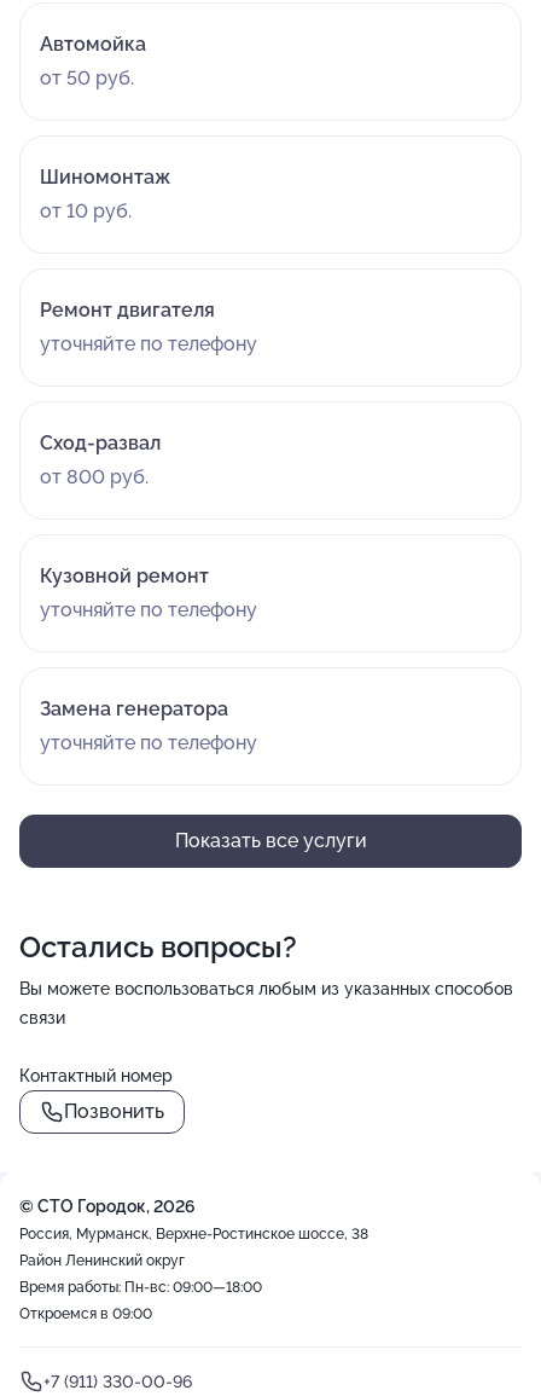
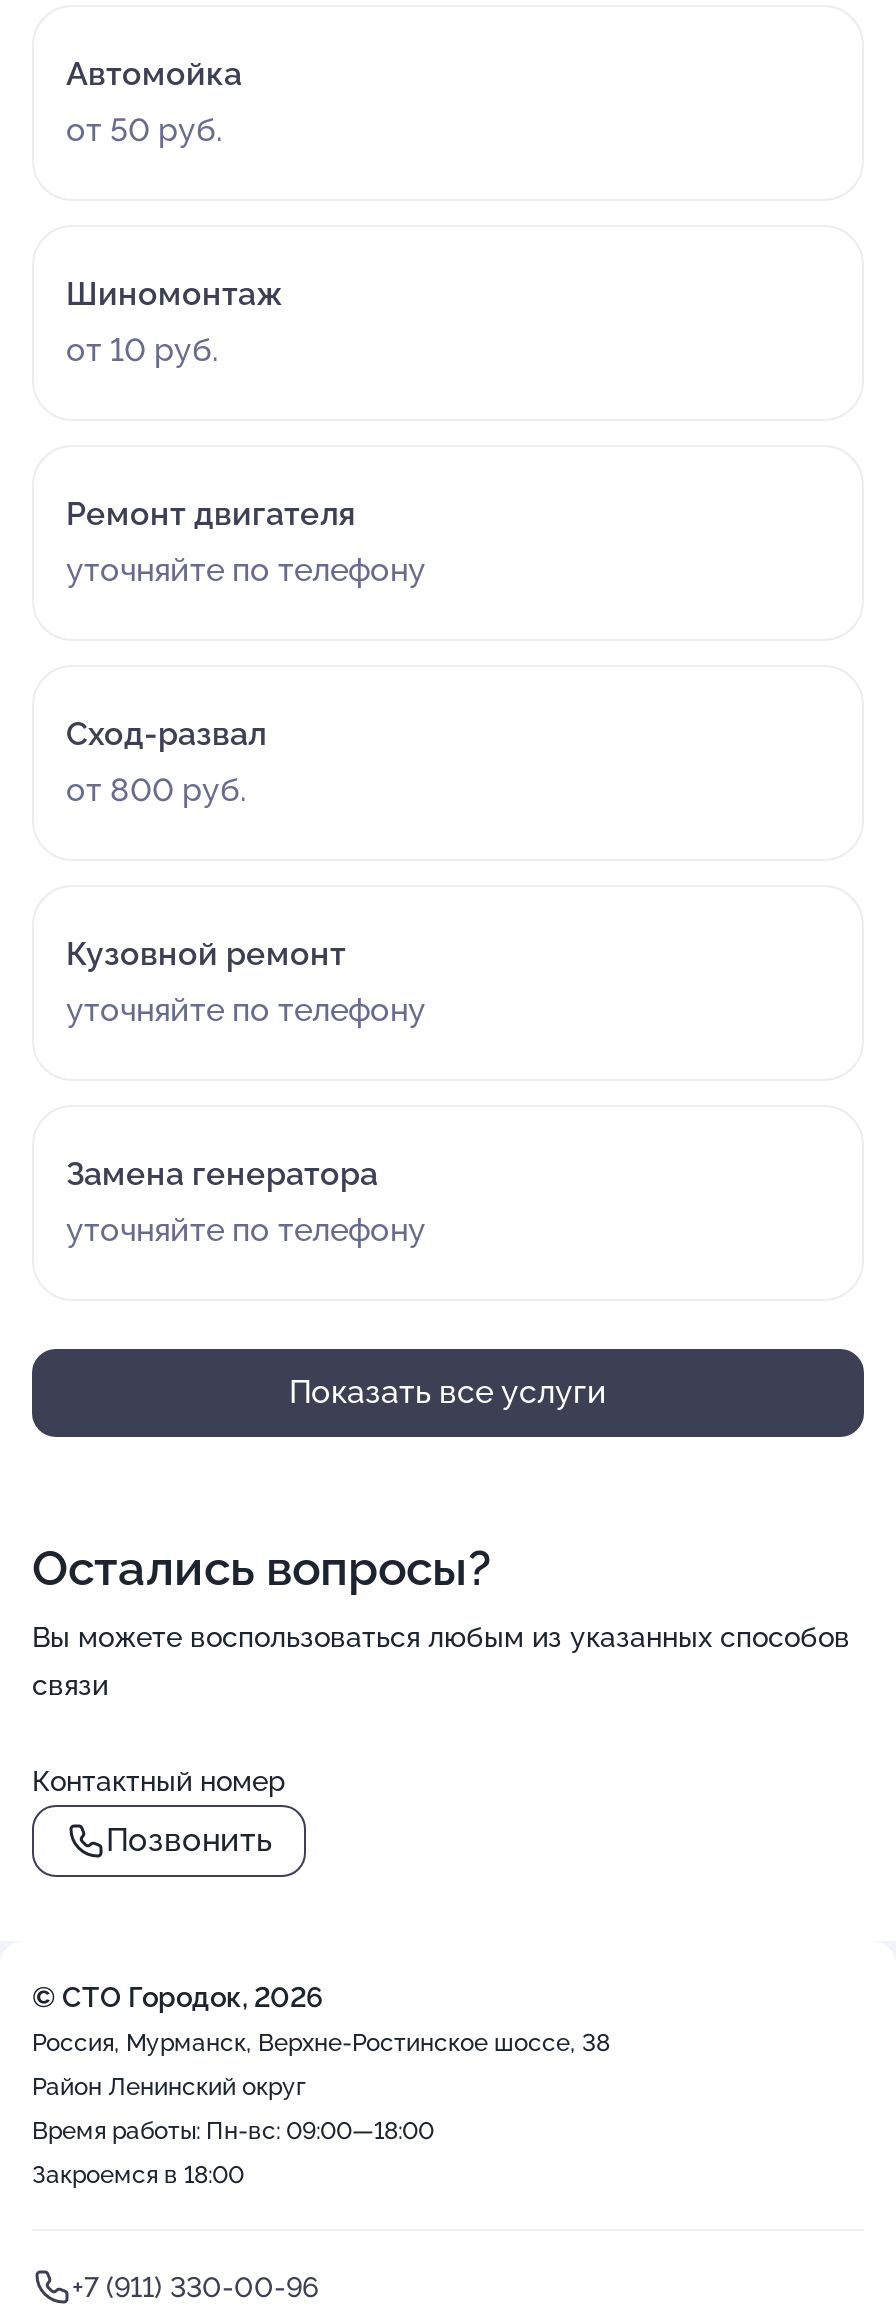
- Откроемся в 09:00
+ Закроемся в 18:00
